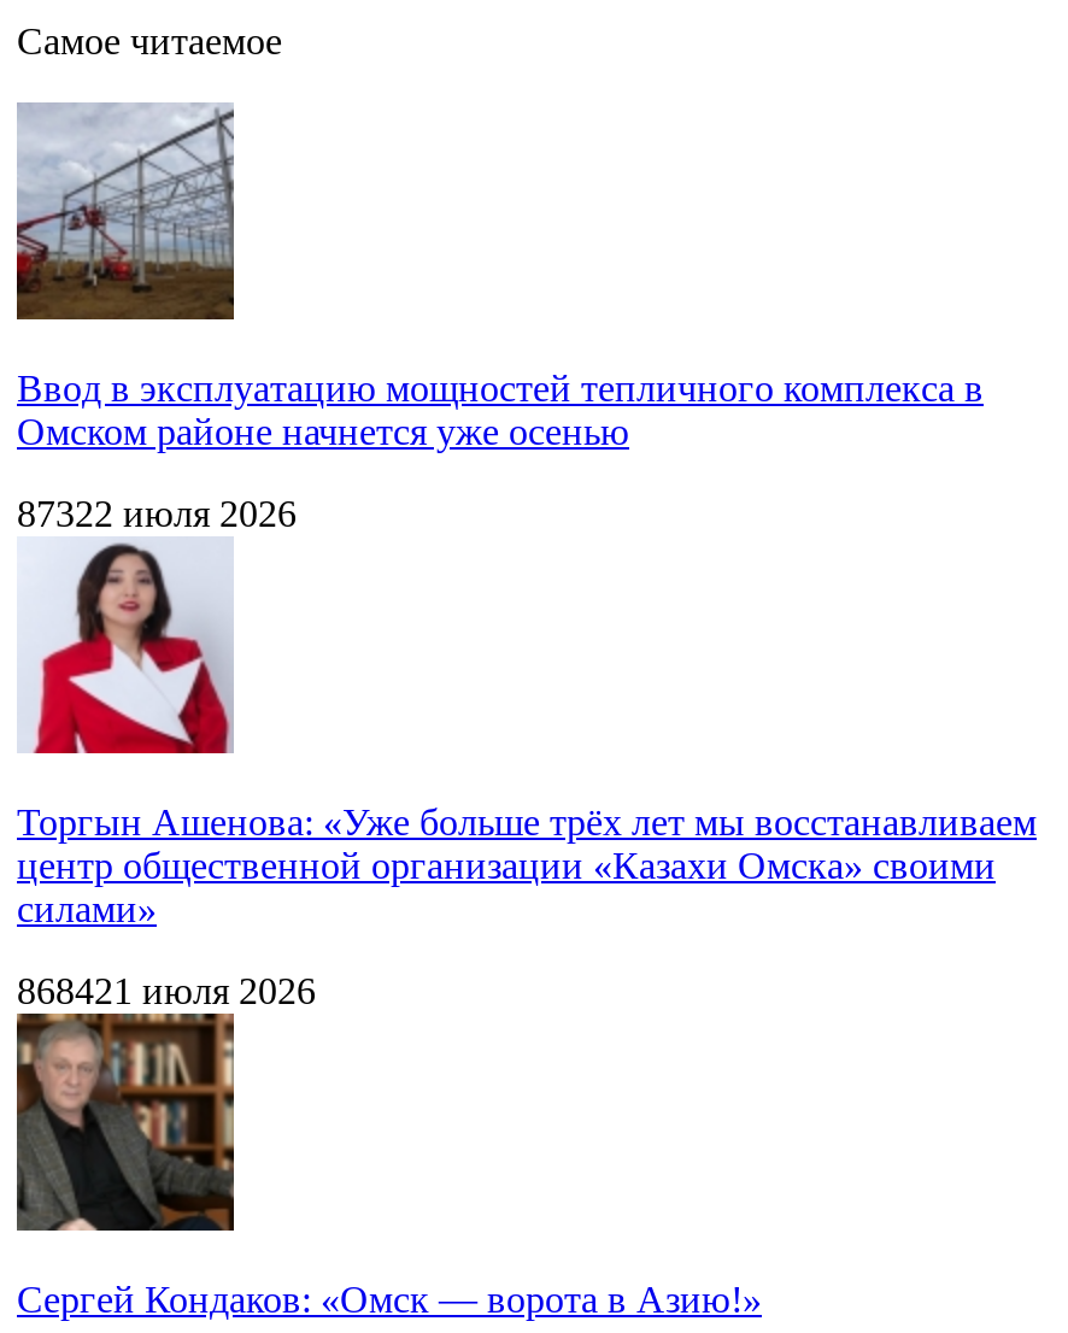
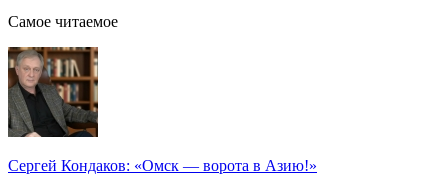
- [image]
- Ввод в эксплуатацию мощностей тепличного комплекса в
- Омском районе начнется уже осенью
- 87322 июля 2026

- [image]
- Торгын Ашенова: «Уже больше трёх лет мы восстанавливаем
- центр общественной организации «Казахи Омска» своими
- силами»
- 868421 июля 2026
